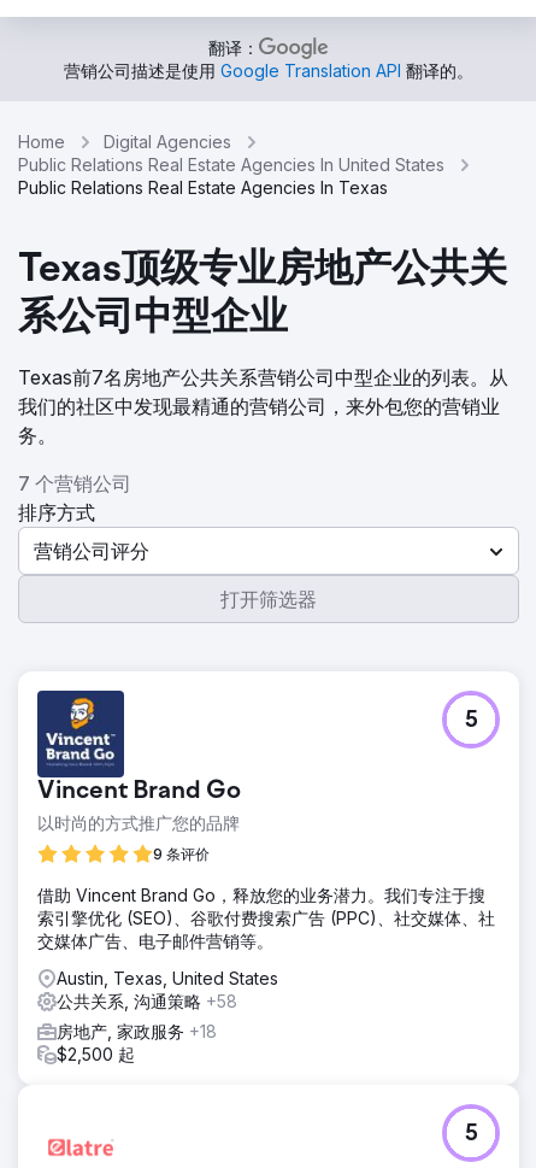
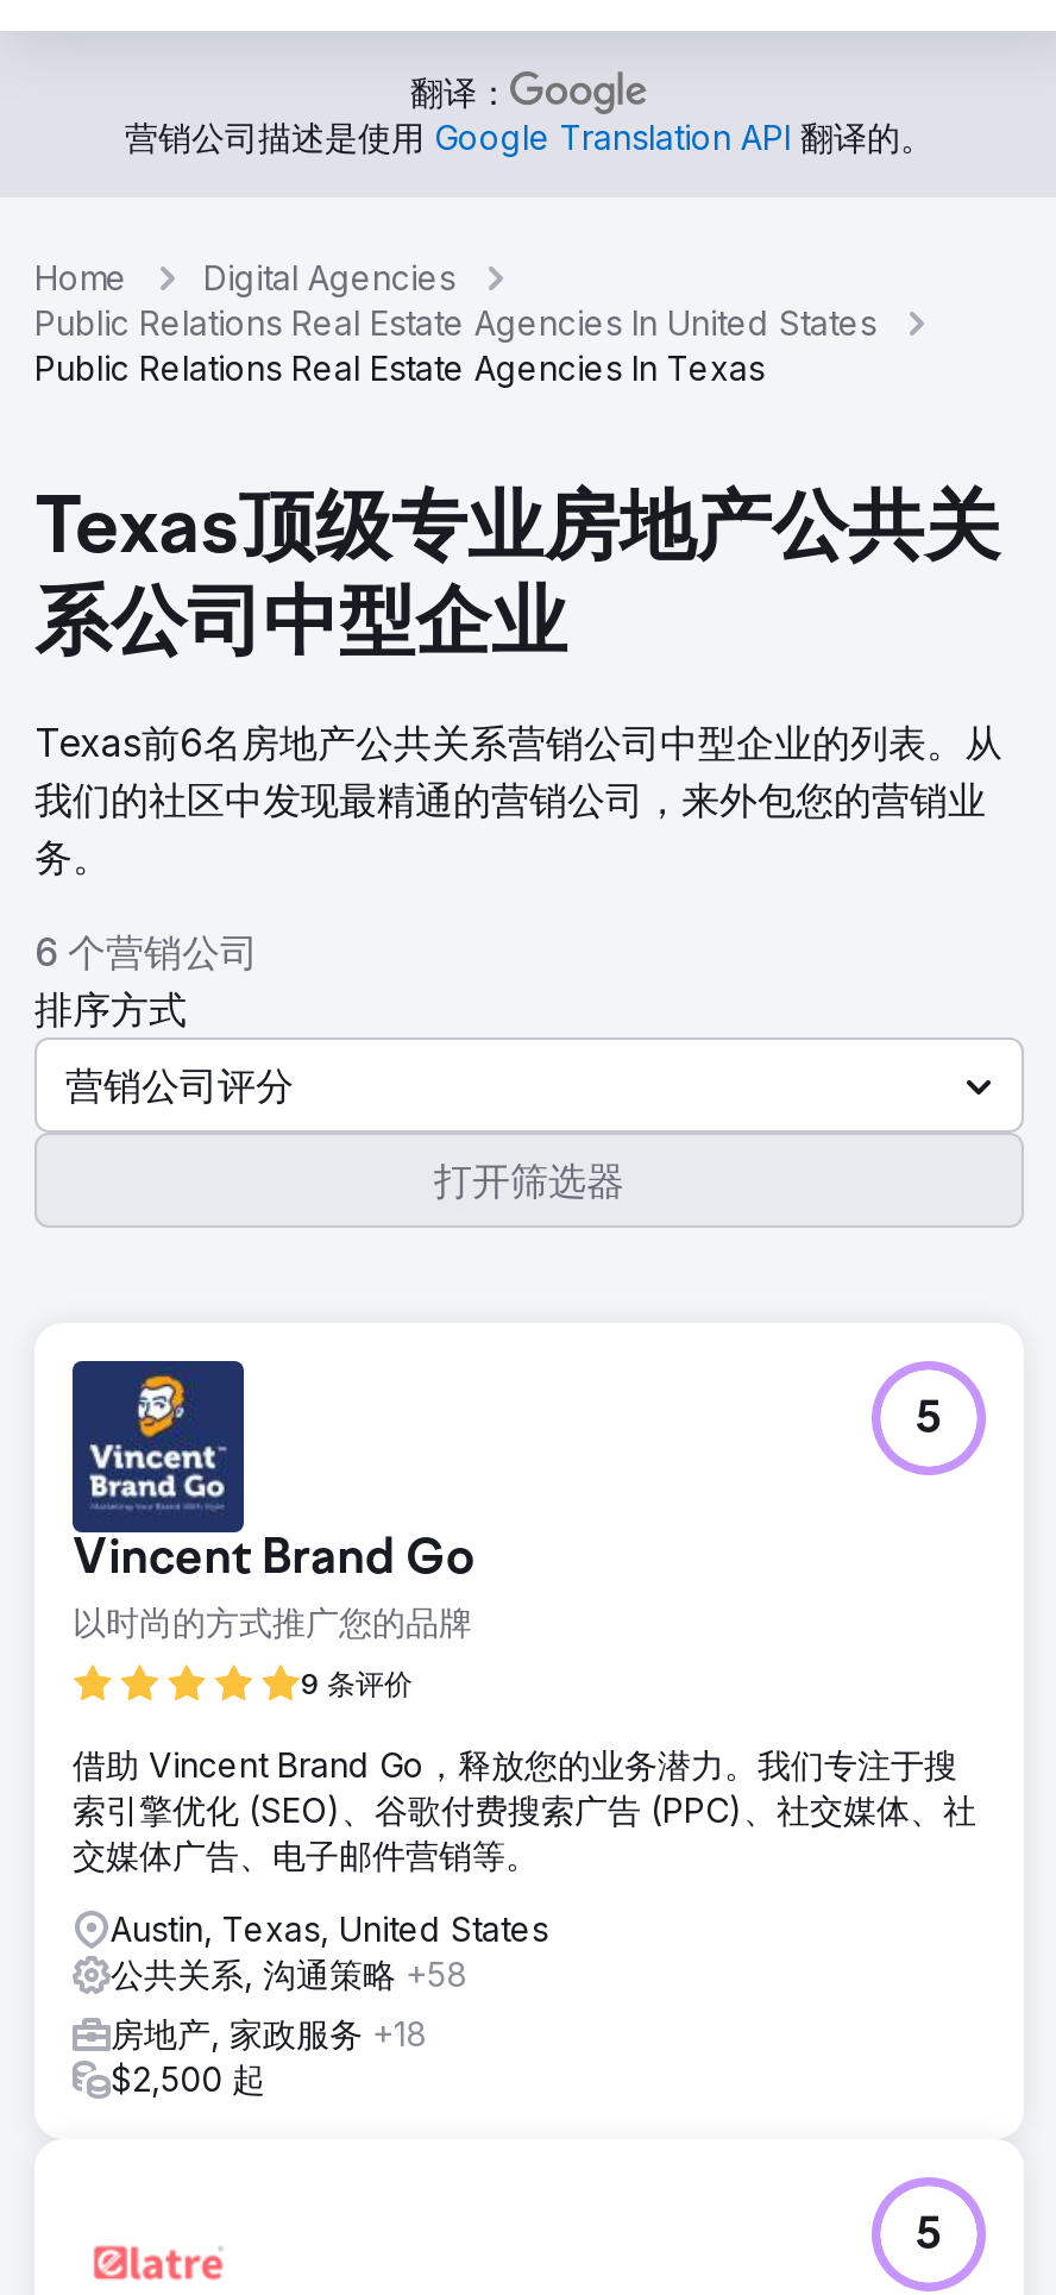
- Texas前7名房地产公共关系营销公司中型企业的列表。从
+ Texas前6名房地产公共关系营销公司中型企业的列表。从

- 7 个营销公司
+ 6 个营销公司
